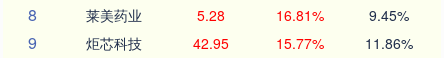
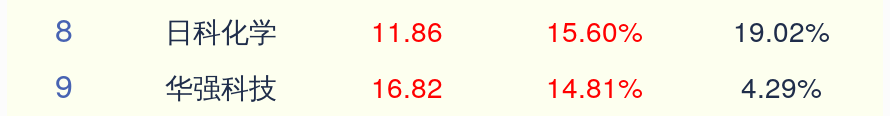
- 莱美药业
- 5.28
- 16.81%
- 9.45%
+ 日科化学
+ 11.86
+ 15.60%
+ 19.02%

- 炬芯科技
+ 华强科技

- 42.95
+ 16.82

- 15.77%
+ 14.81%

- 11.86%
+ 4.29%
